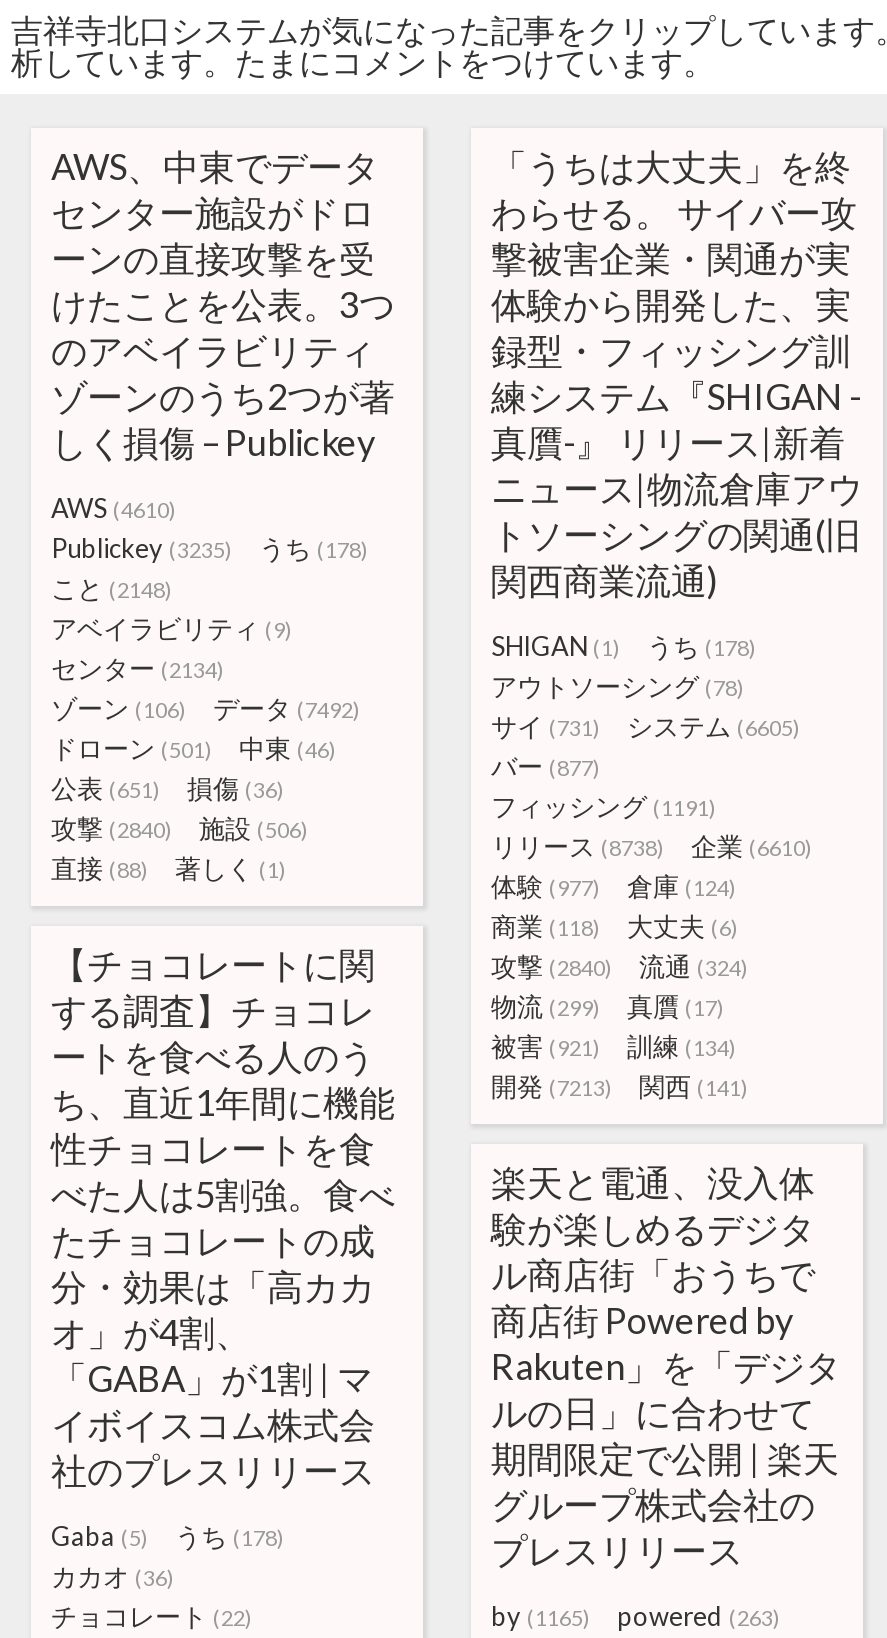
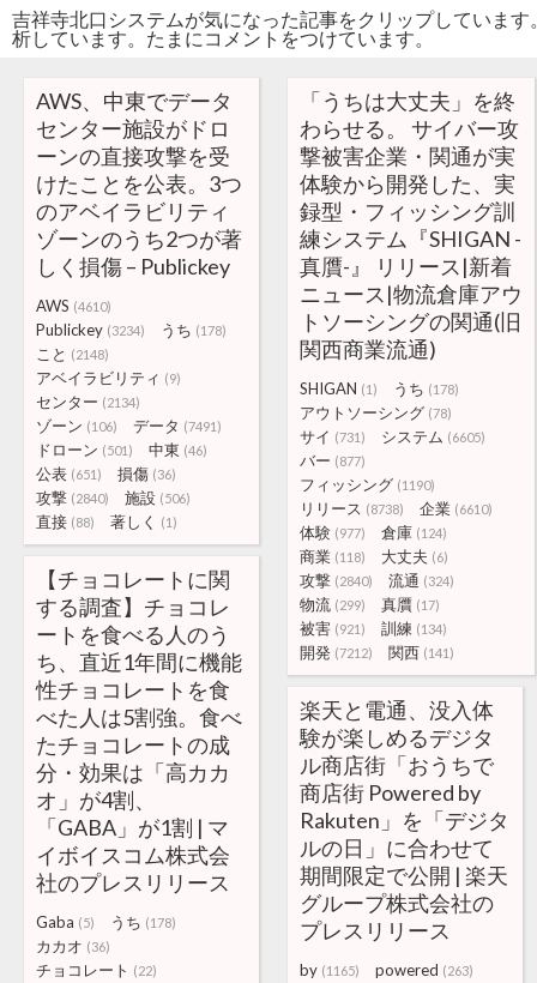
- Publickey (3235) うち (178)
+ Publickey (3234) うち (178)

- データ (7492)
+ データ (7491)

- フィッシング (1191)
+ フィッシング (1190)

- 開発 (7213) 関西 (141)
+ 開発 (7212) 関西 (141)
